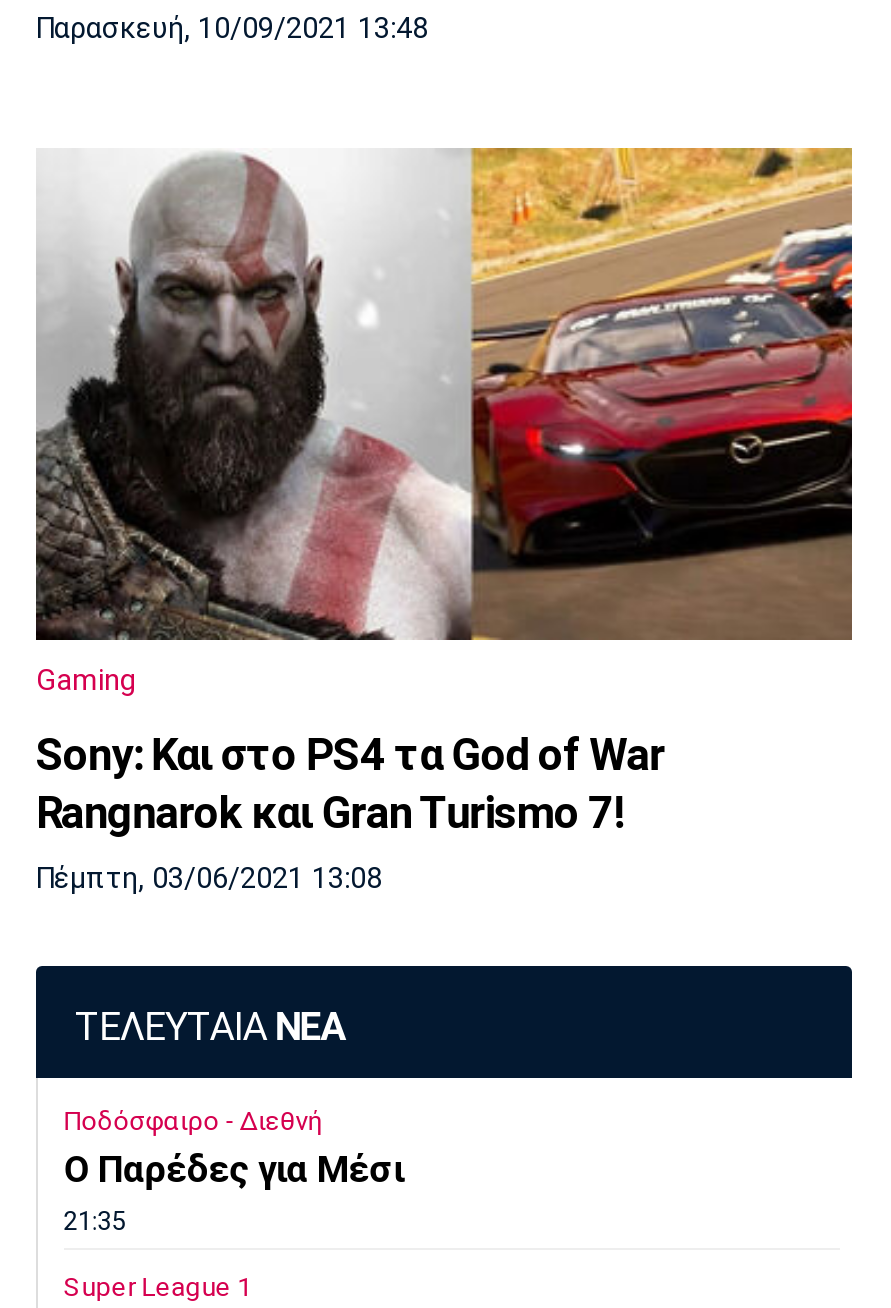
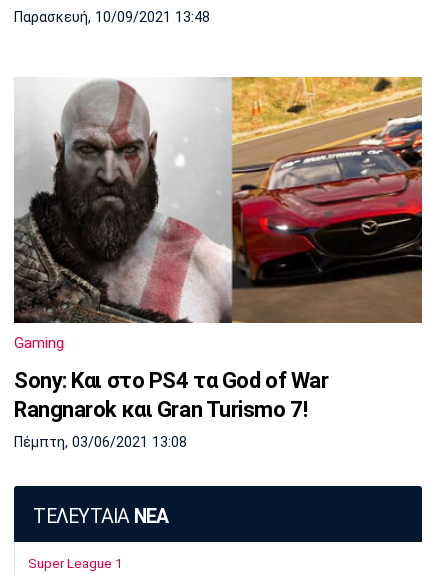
- Ποδόσφαιρο - Διεθνή
- Ο Παρέδες για Μέσι
- 21:35
